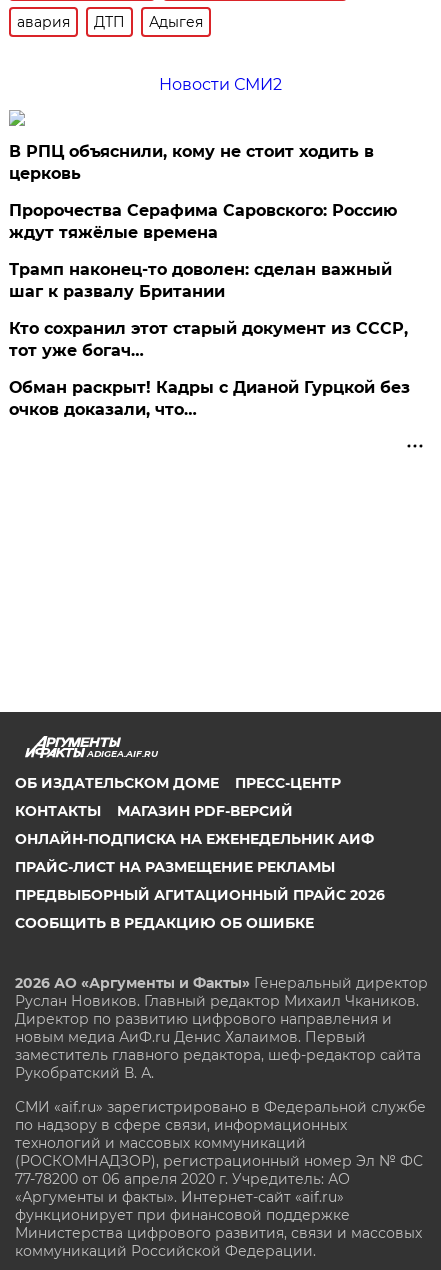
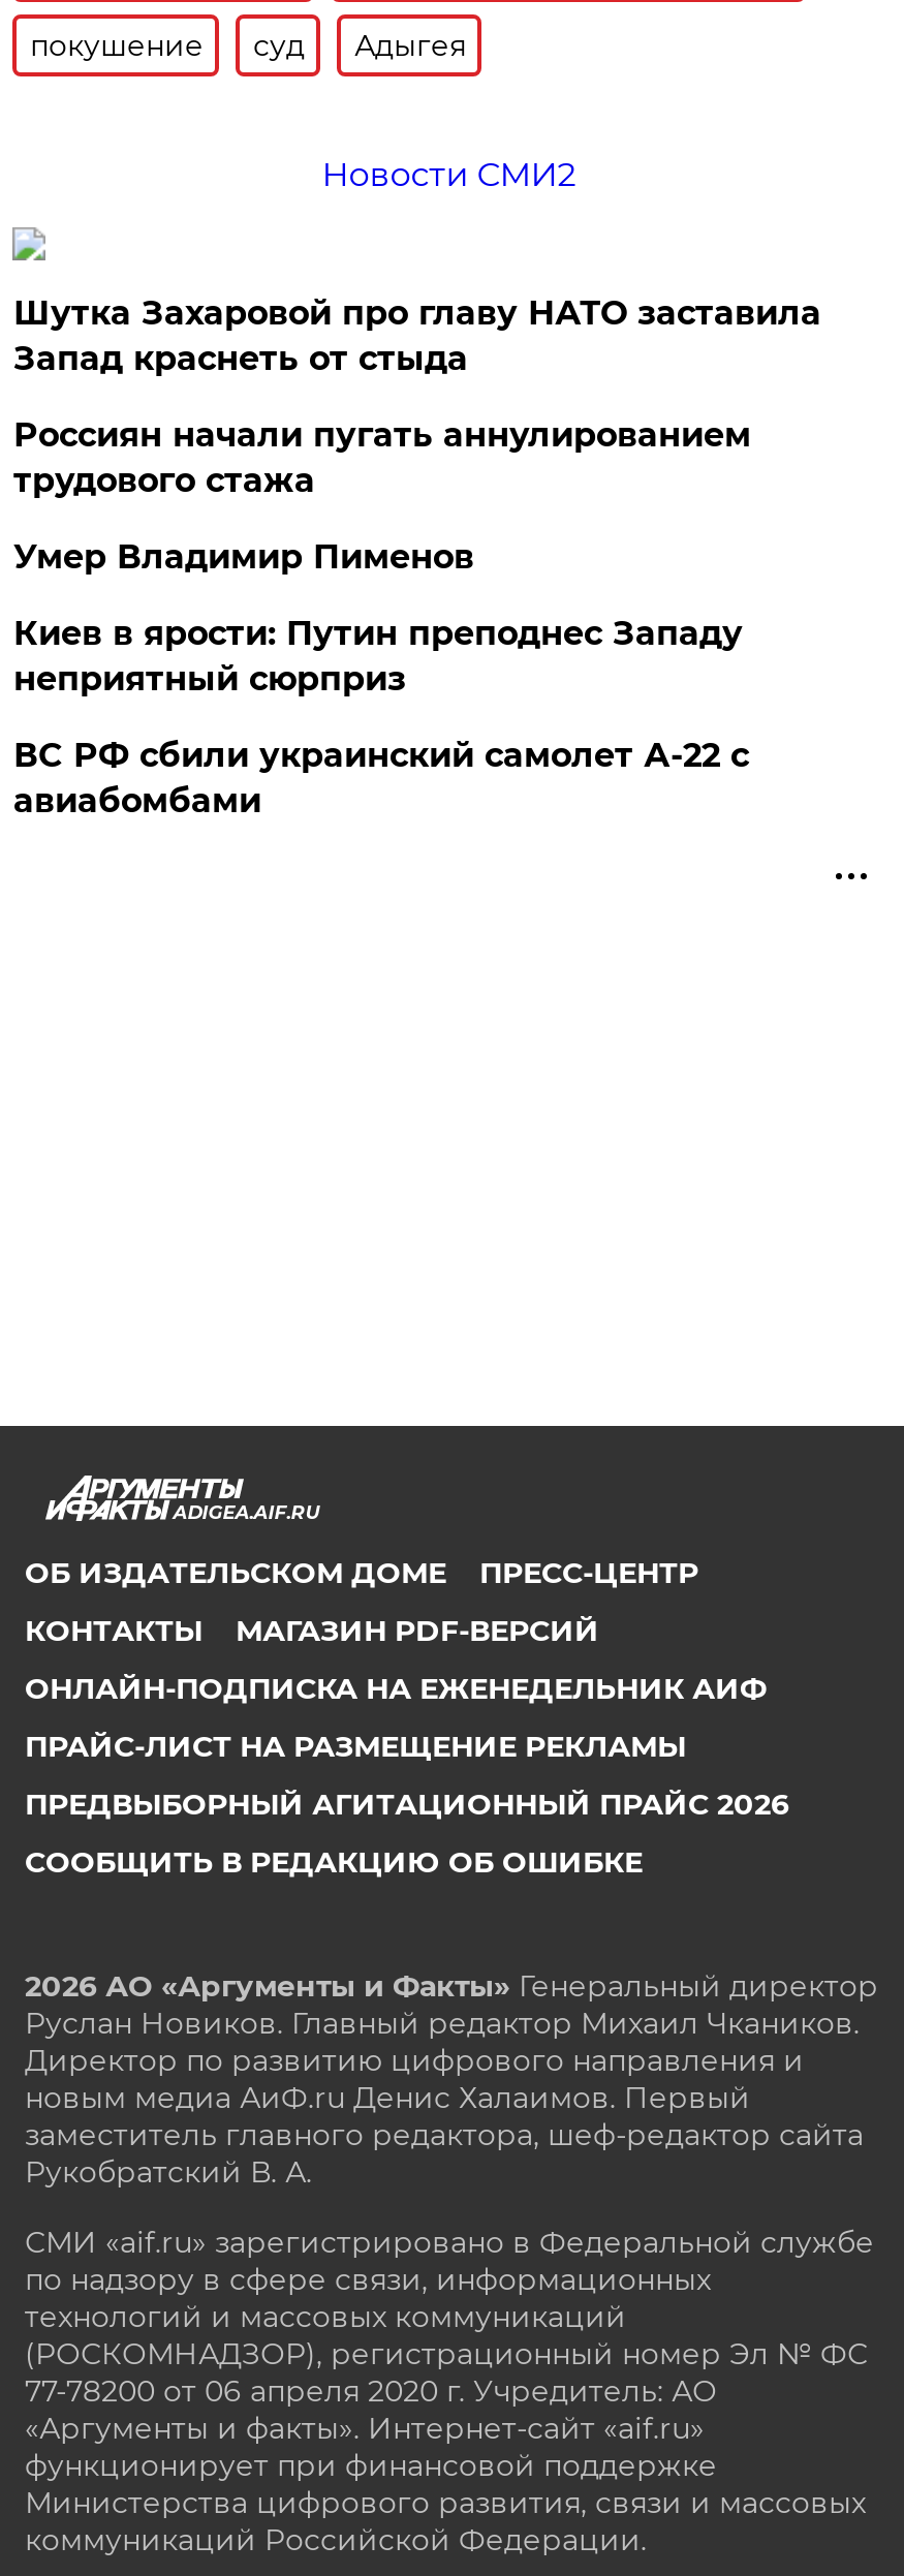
- авария
- ДТП
+ покушение
+ суд

- В РПЦ объяснили, кому не стоит ходить в
- церковь
+ Шутка Захаровой про главу НАТО заставила
+ Запад краснеть от стыда

- Пророчества Серафима Саровского: Россию
- ждут тяжёлые времена
+ Россиян начали пугать аннулированием
+ трудового стажа

- Трамп наконец-то доволен: сделан важный
- шаг к развалу Британии
+ Умер Владимир Пименов

- Кто сохранил этот старый документ из СССР,
- тот уже богач…
+ Киев в ярости: Путин преподнес Западу
+ неприятный сюрприз

- Обман раскрыт! Кадры с Дианой Гурцкой без
- очков доказали, что…
+ ВС РФ сбили украинский самолет А-22 с
+ авиабомбами
